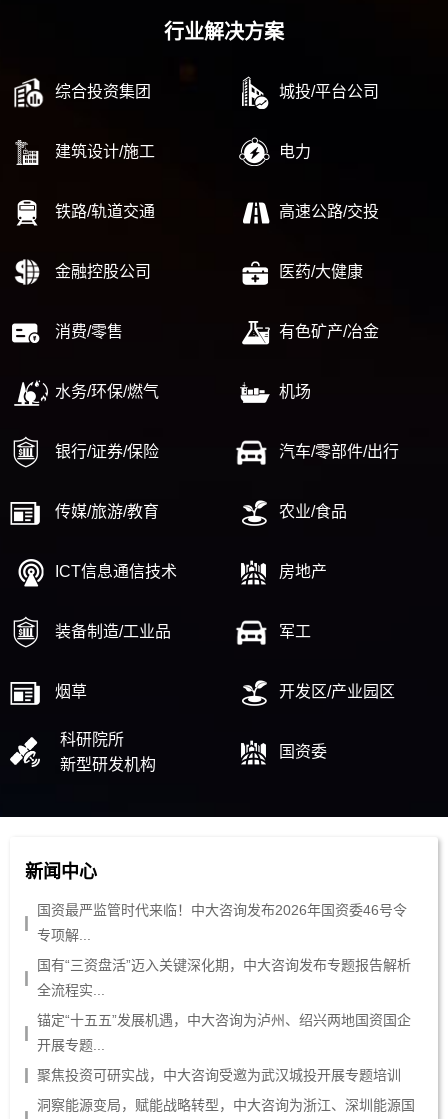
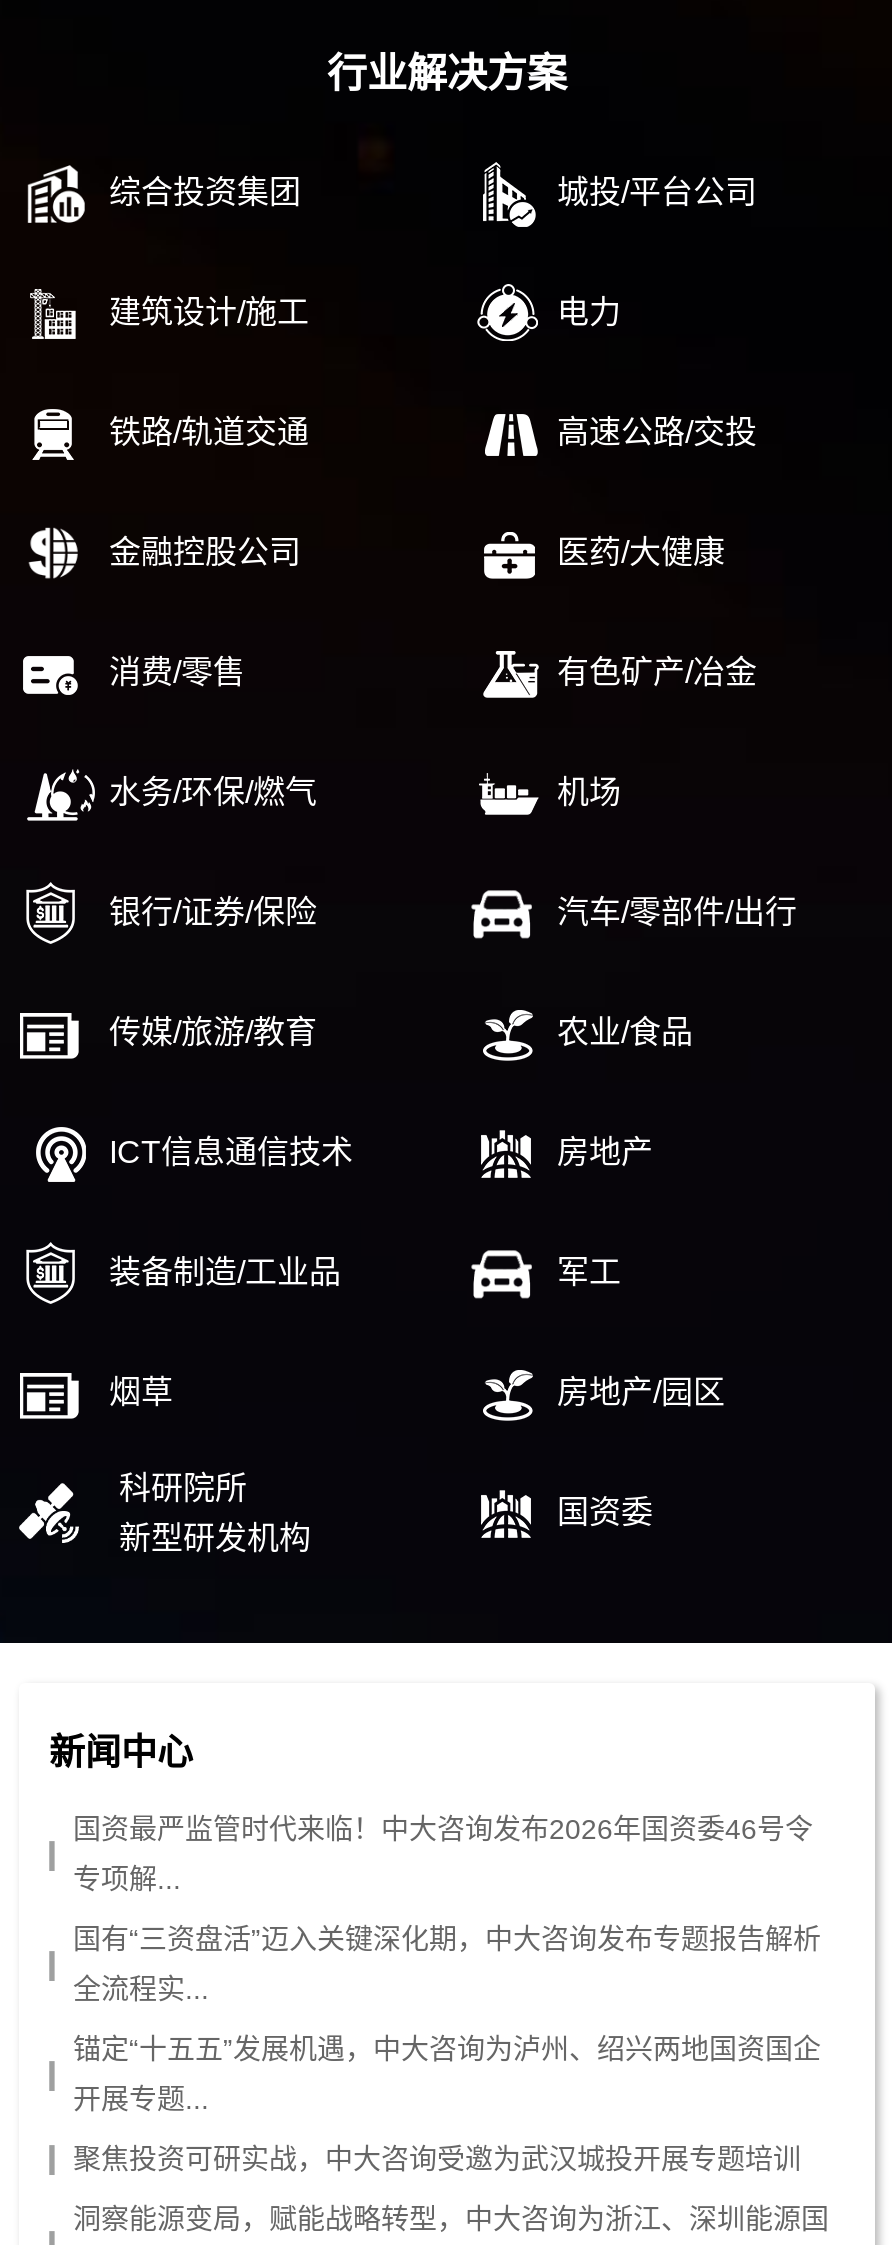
- 开发区/产业园区
+ 房地产/园区
